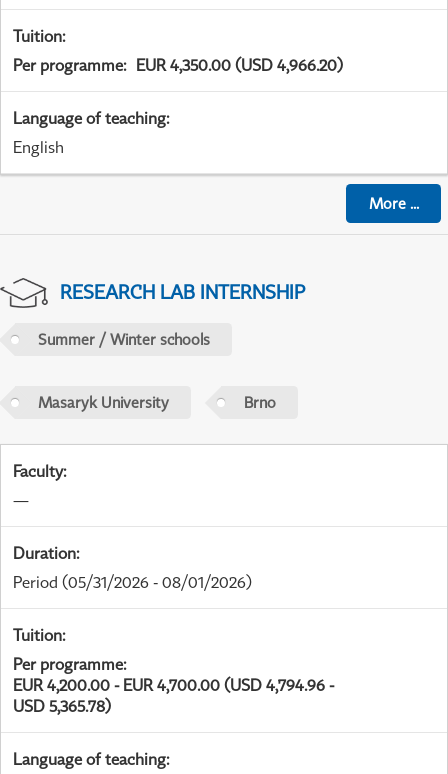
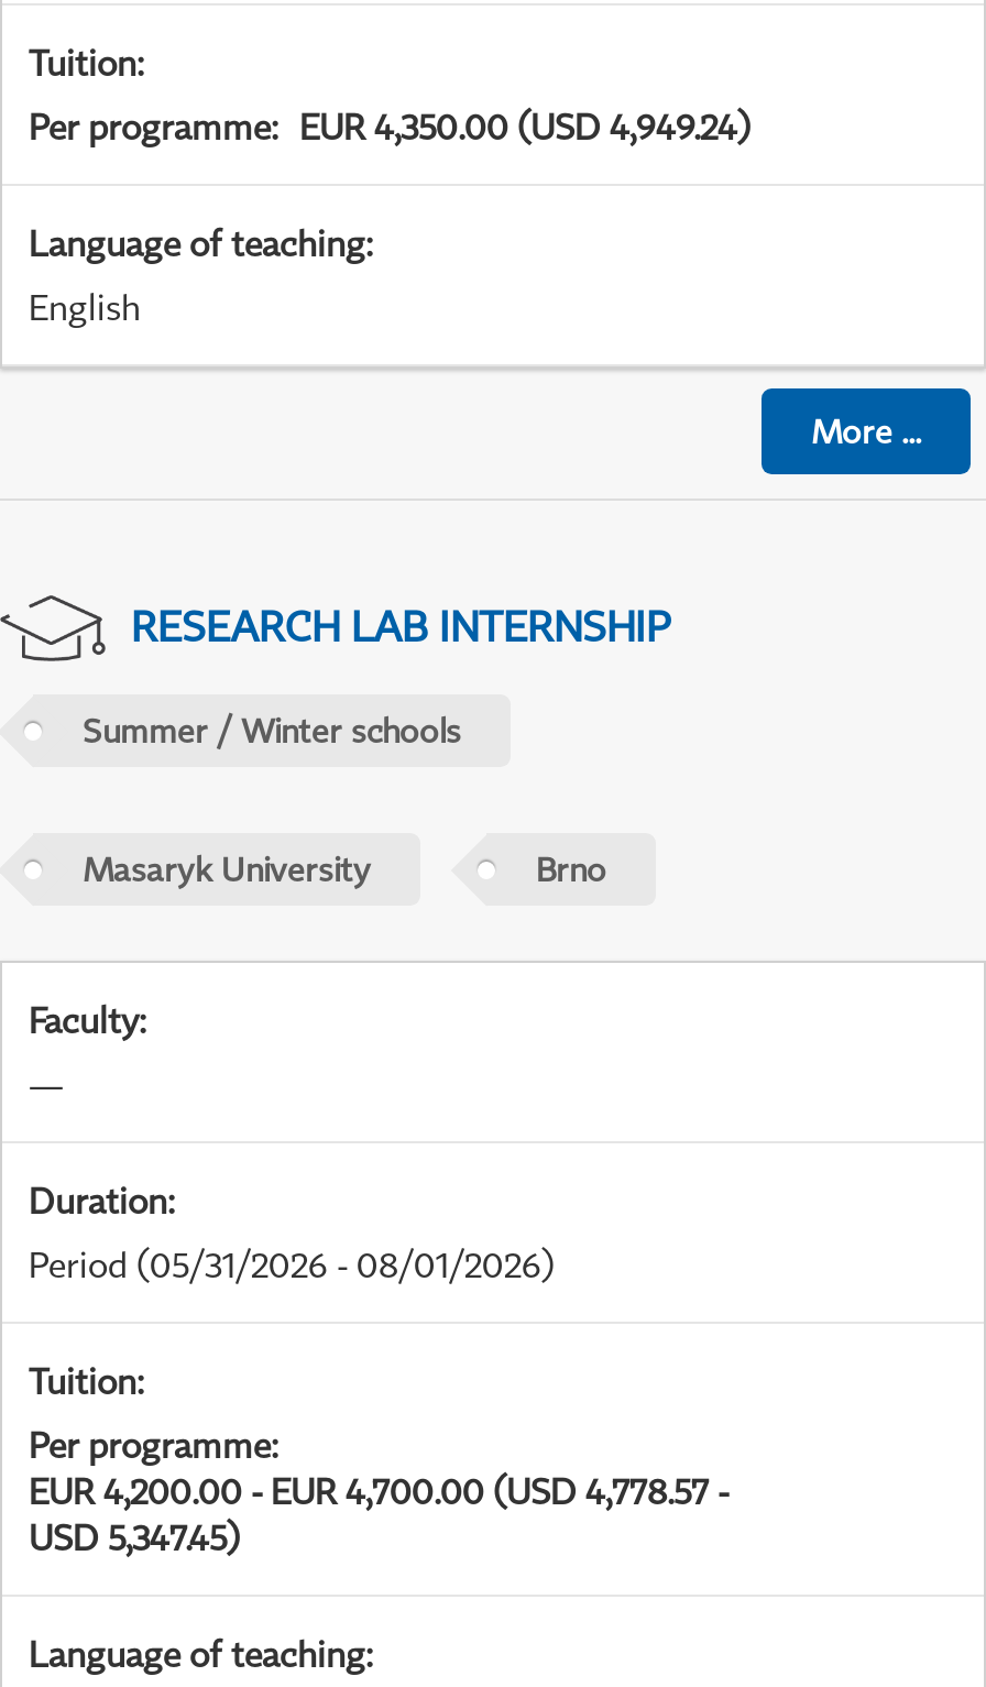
- Per programme: EUR 4,350.00 (USD 4,966.20)
+ Per programme: EUR 4,350.00 (USD 4,949.24)

- EUR 4,200.00 - EUR 4,700.00 (USD 4,794.96 -
+ EUR 4,200.00 - EUR 4,700.00 (USD 4,778.57 -

- USD 5,365.78)
+ USD 5,347.45)
